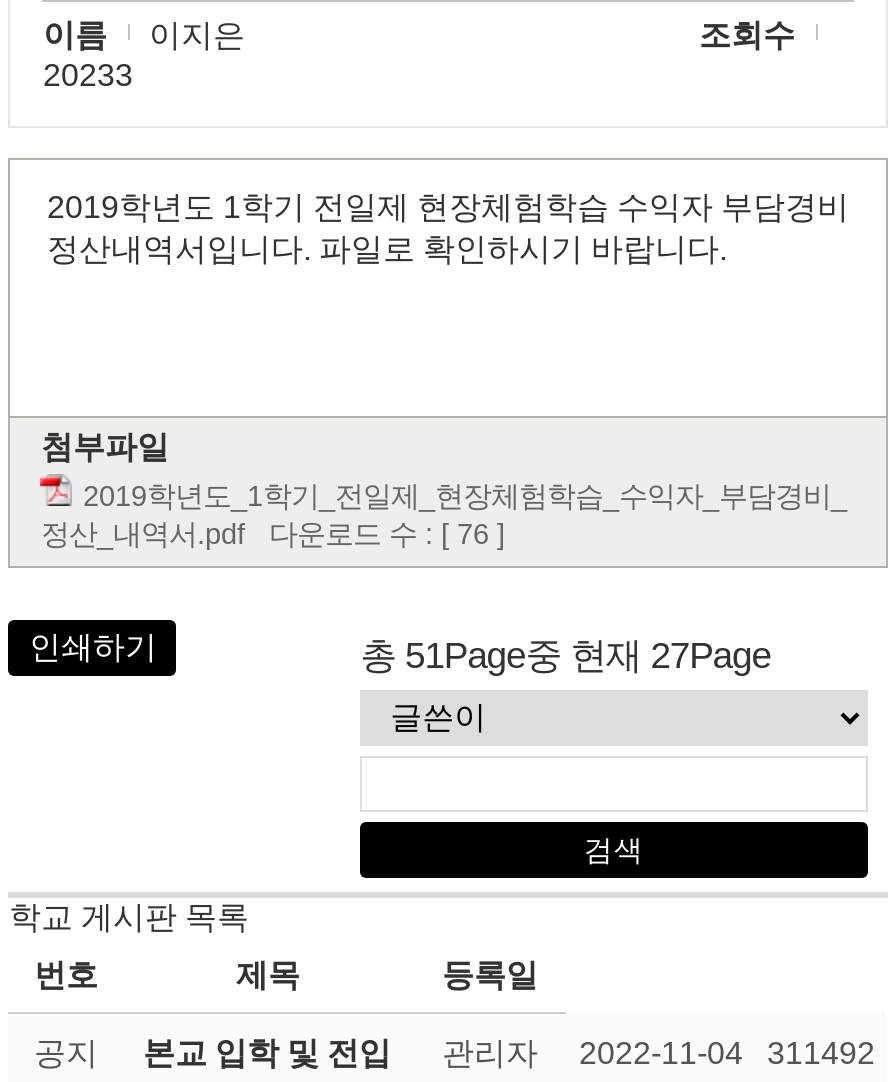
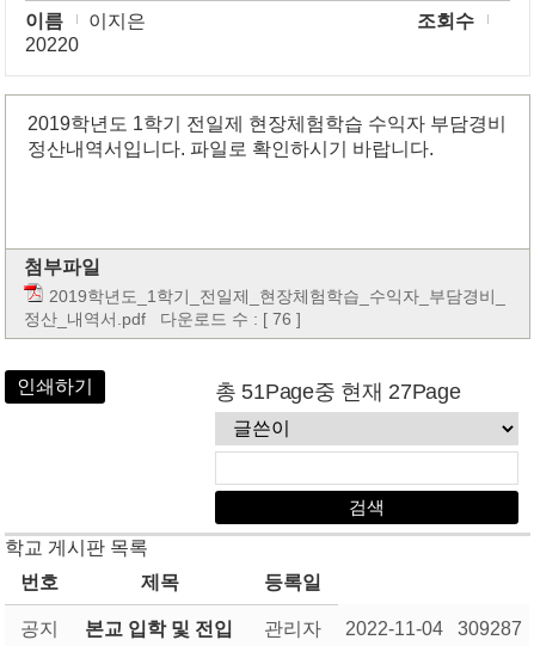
- 20233
+ 20220

- 공지 본교 입학 및 전입 관리자 2022-11-04 311492
+ 공지 본교 입학 및 전입 관리자 2022-11-04 309287
